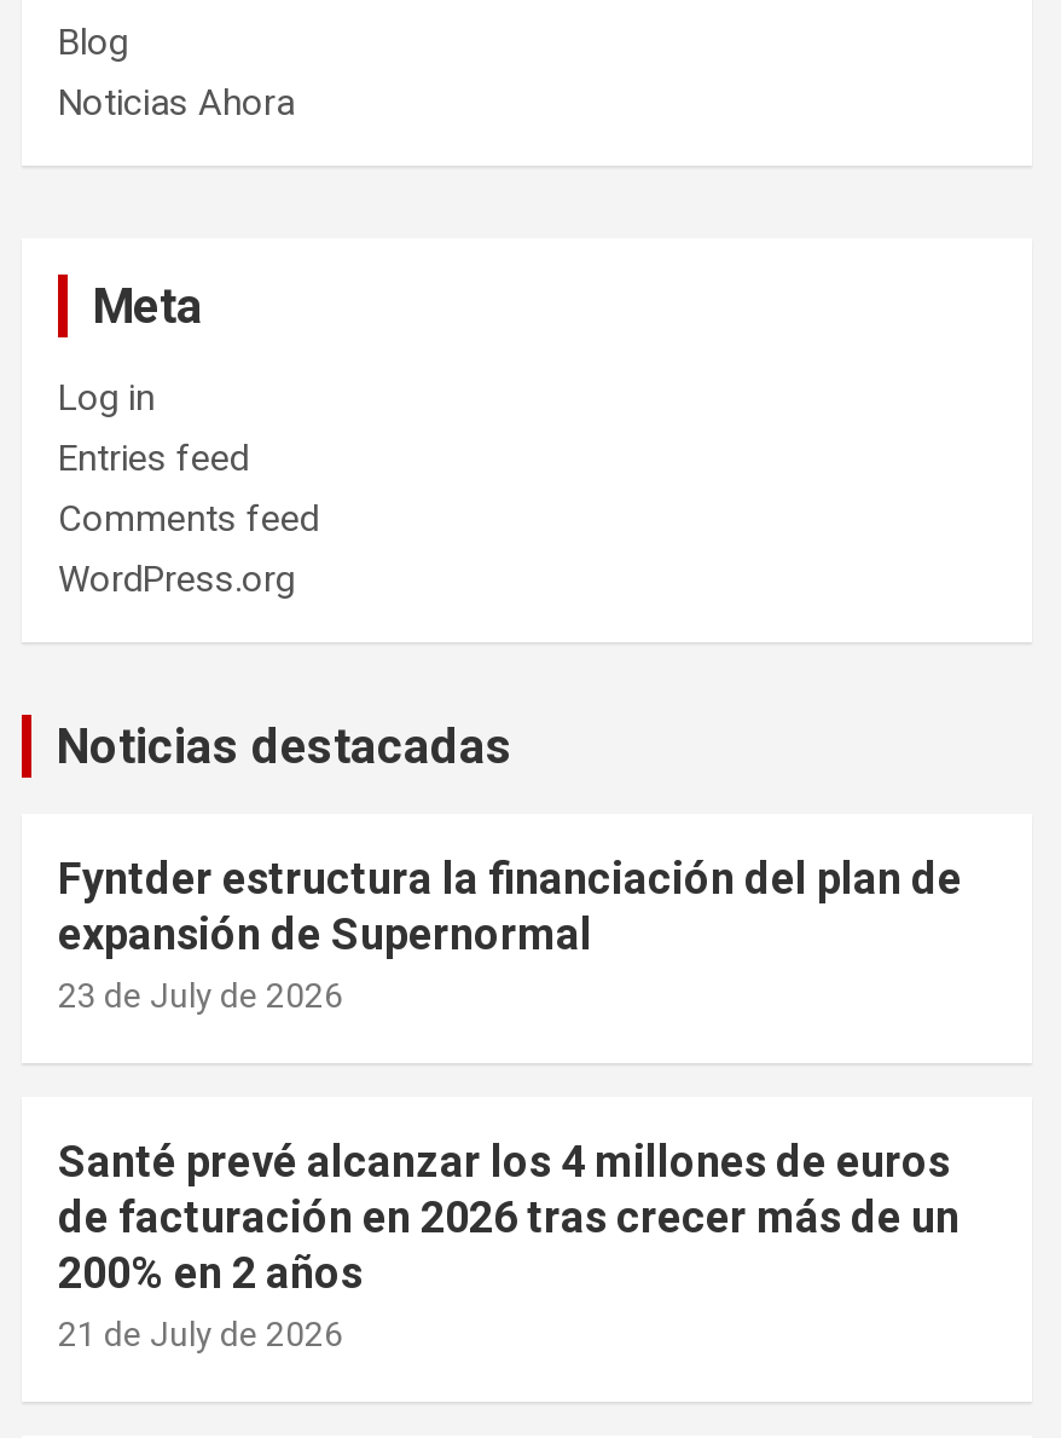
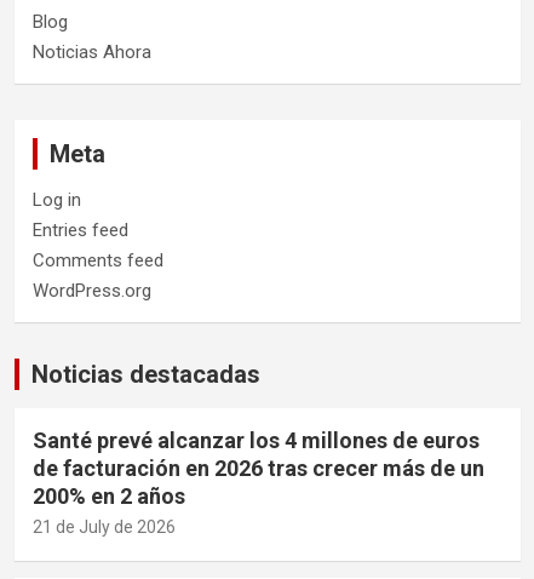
- Fyntder estructura la financiación del plan de
- expansión de Supernormal
- 23 de July de 2026
